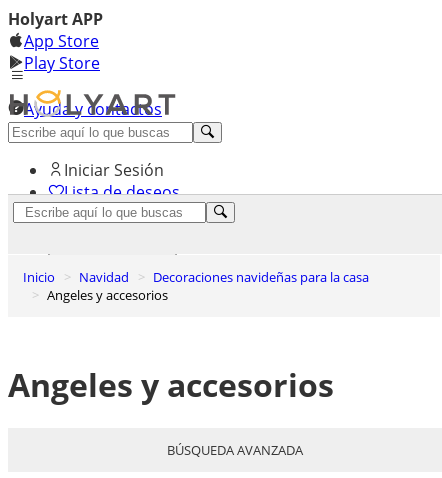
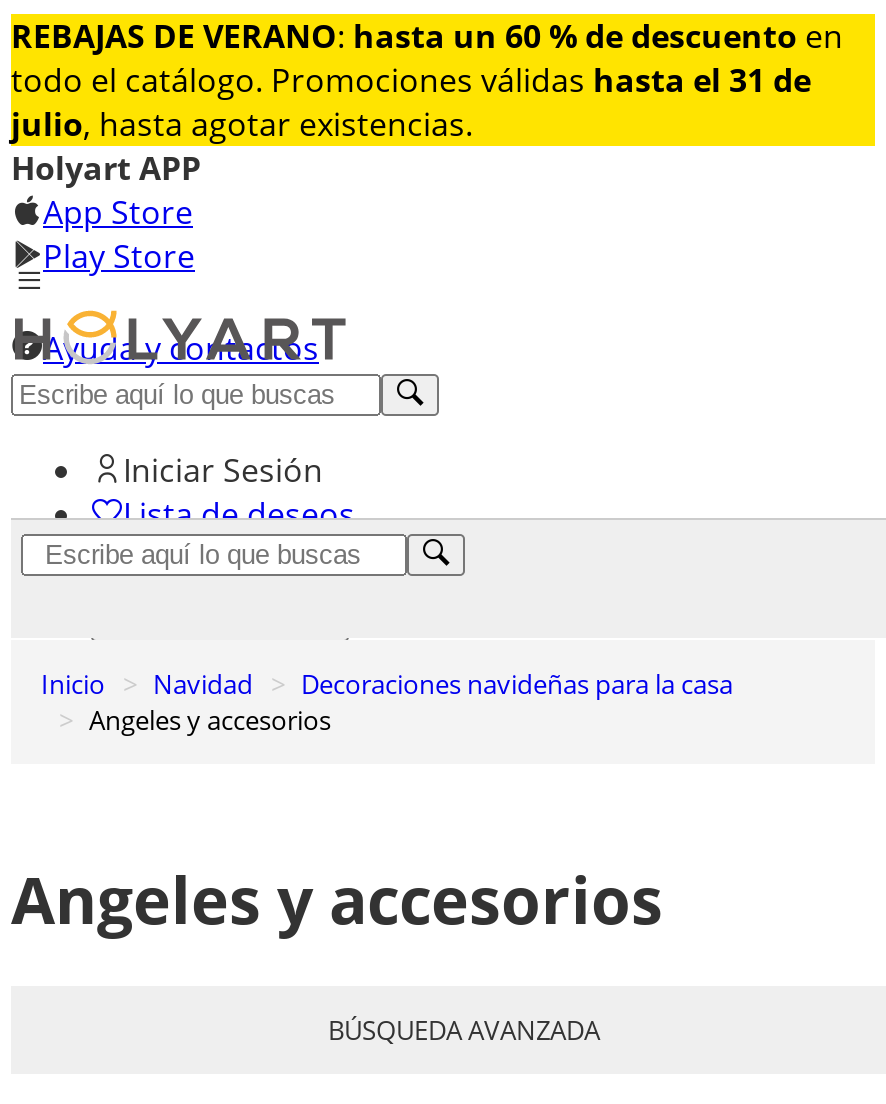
+ [image]
+ REBAJAS DE VERANO: hasta un 60 % de descuento en
+ todo el catálogo. Promociones válidas hasta el 31 de
+ julio, hasta agotar existencias.
